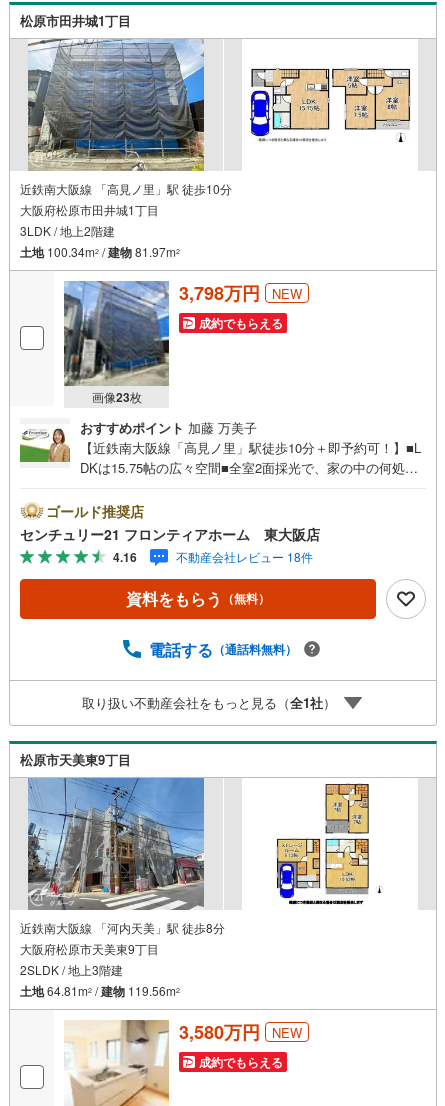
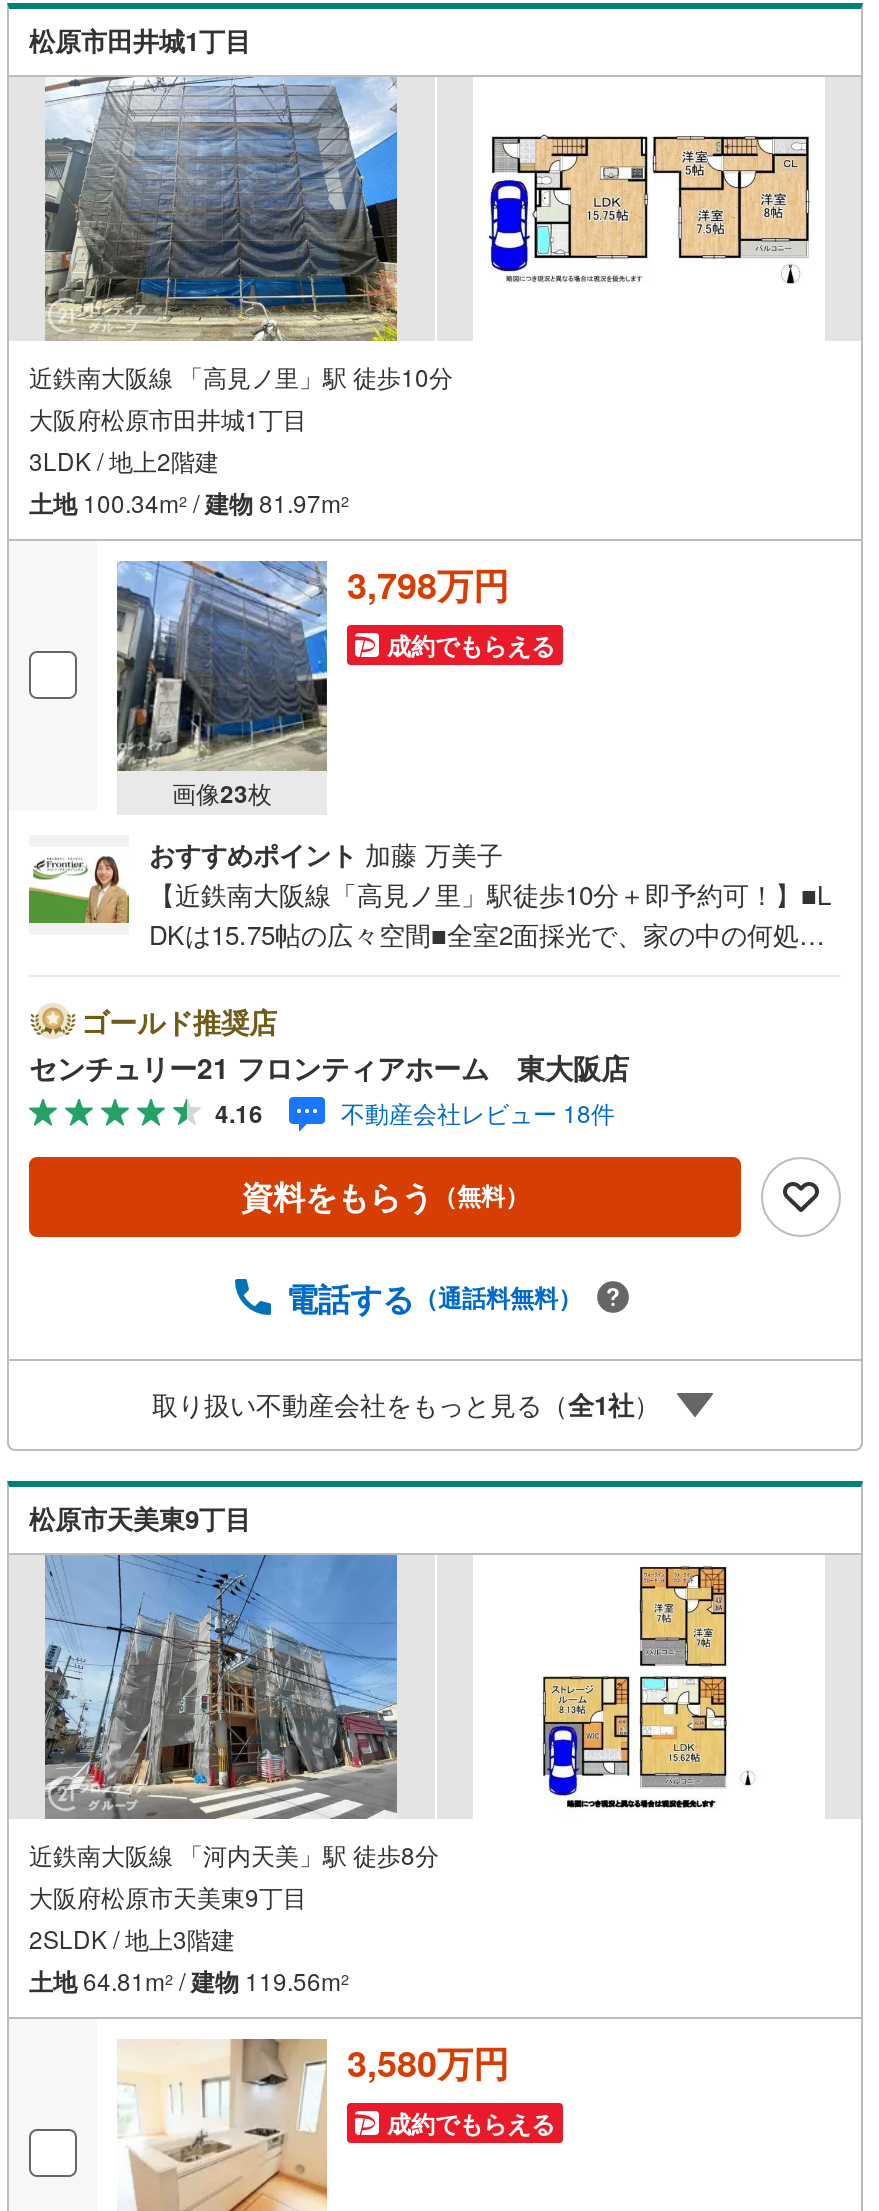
- NEW

- NEW
